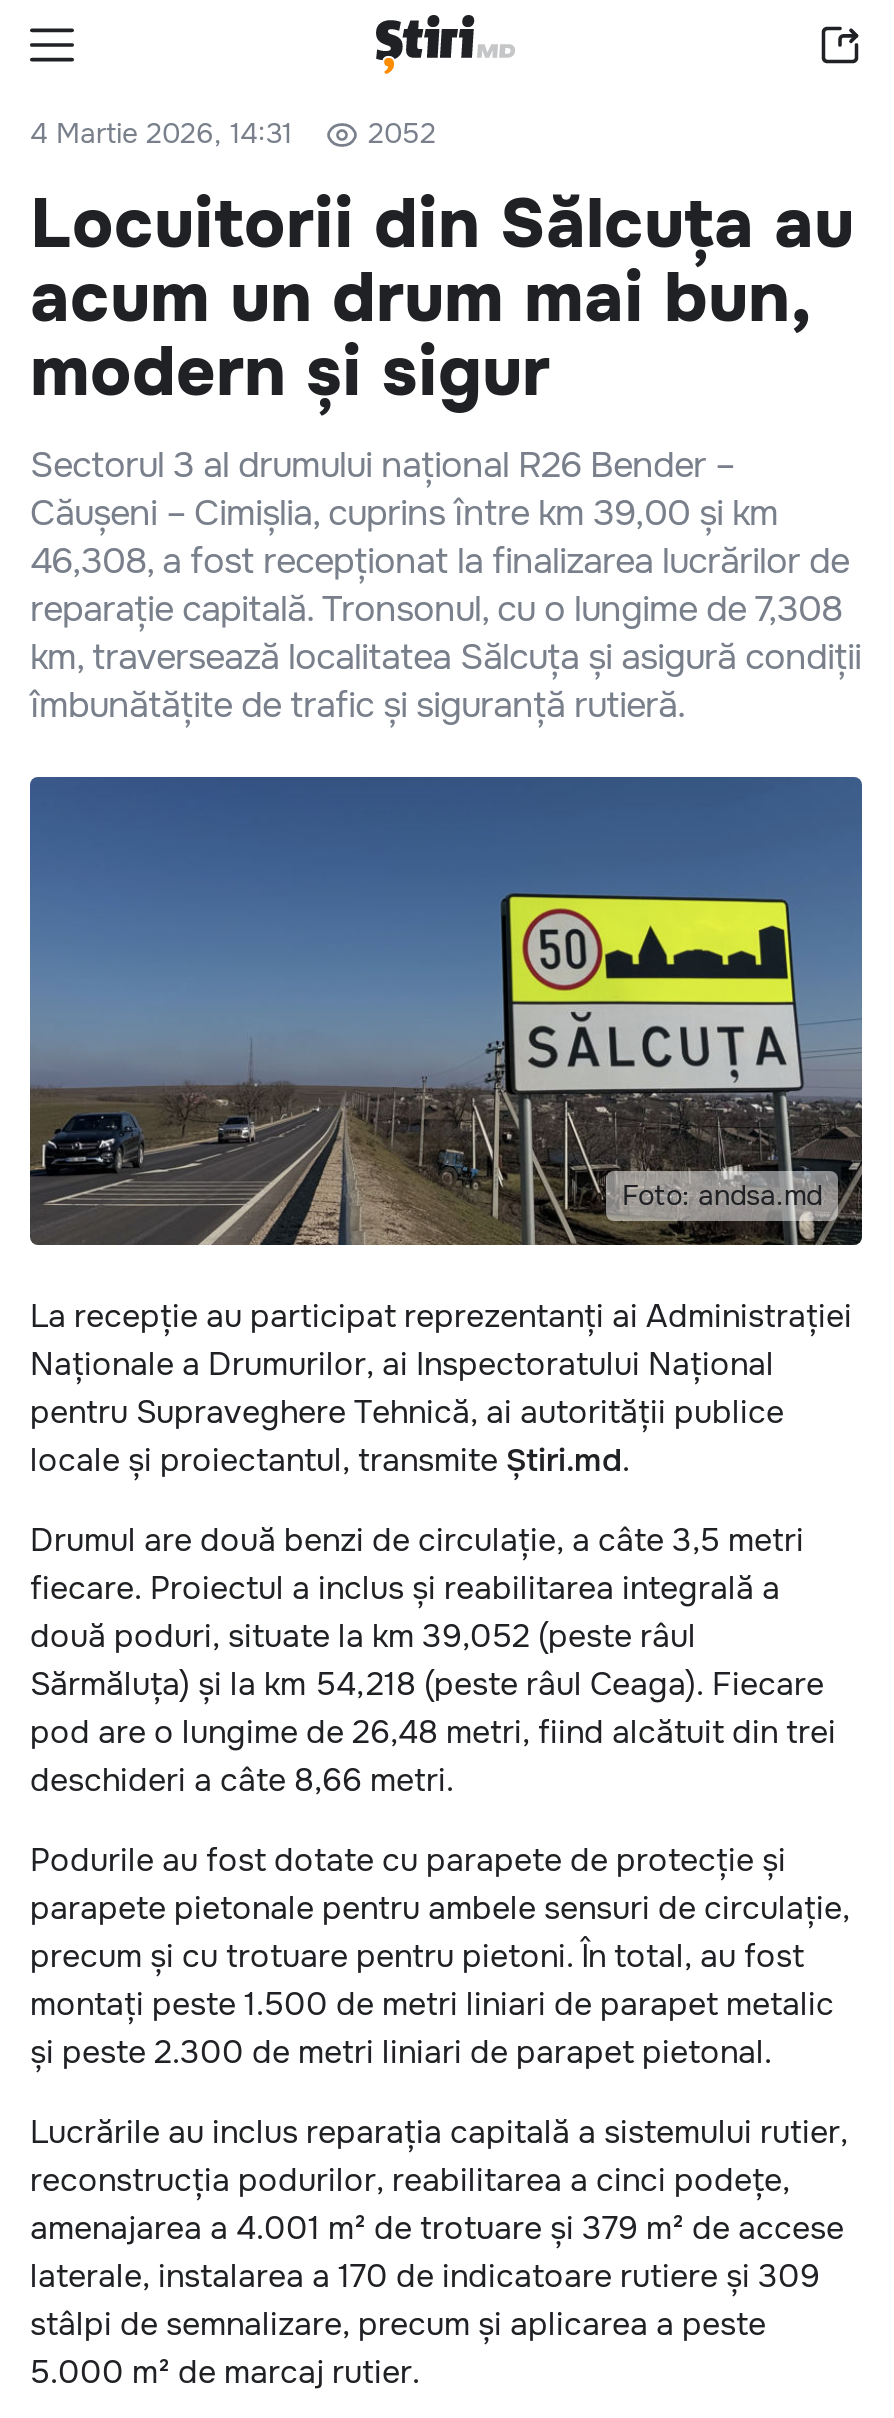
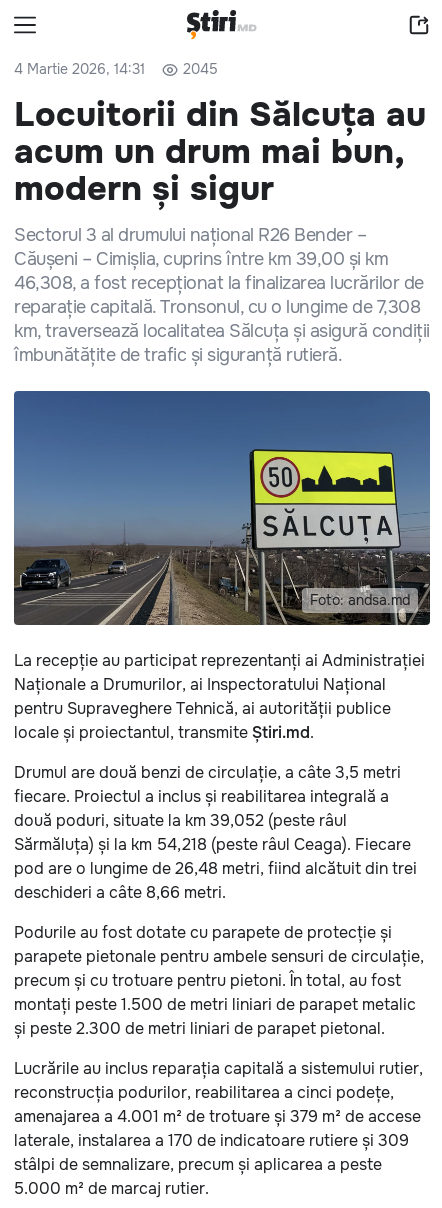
- 2052
+ 2045
